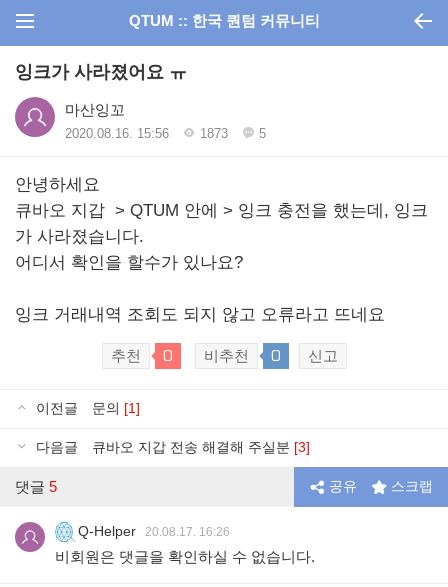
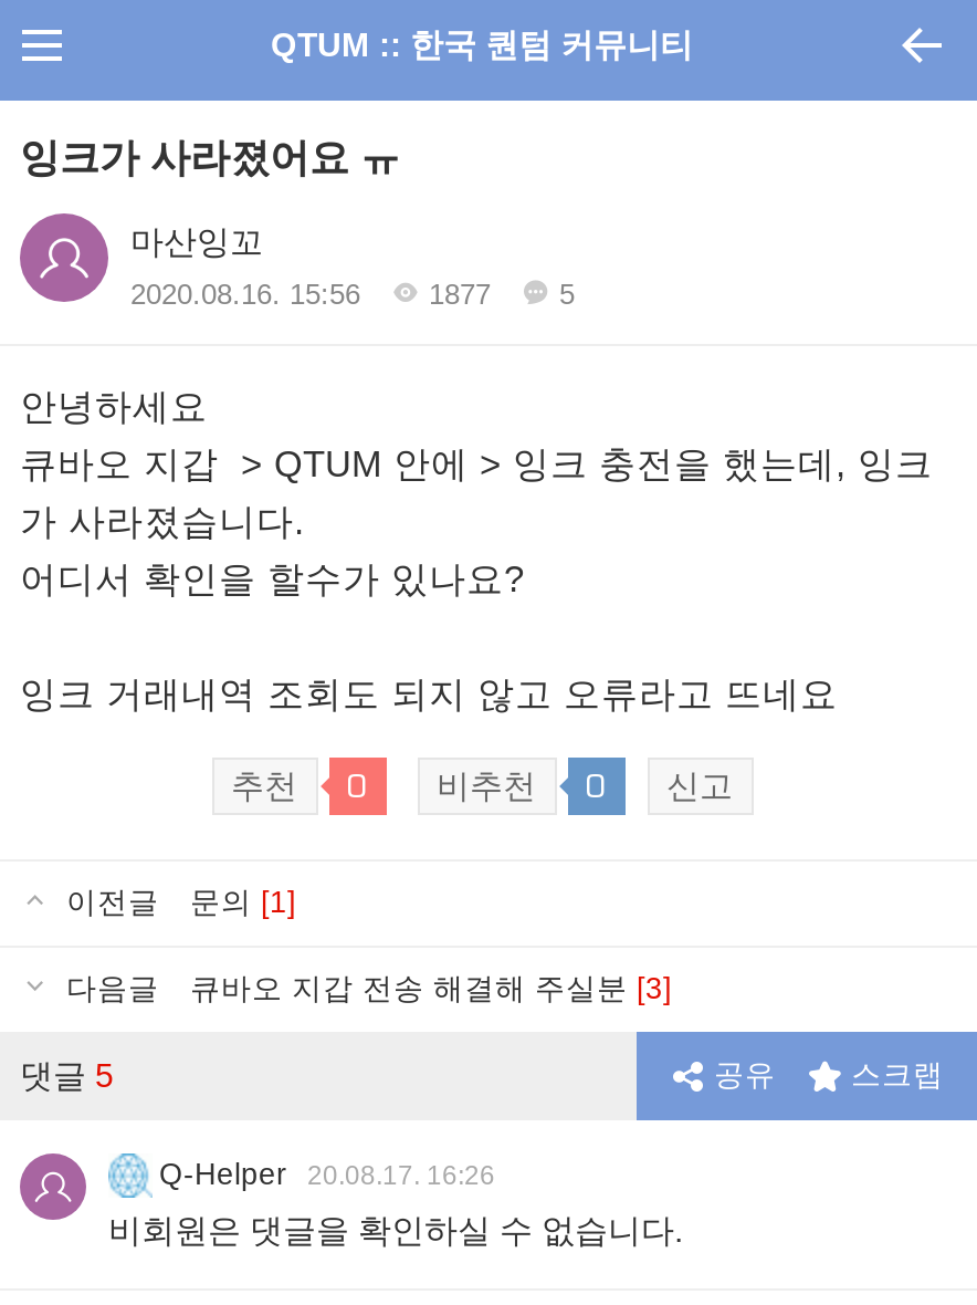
- 2020.08.16. 15:56 1873 5
+ 2020.08.16. 15:56 1877 5
